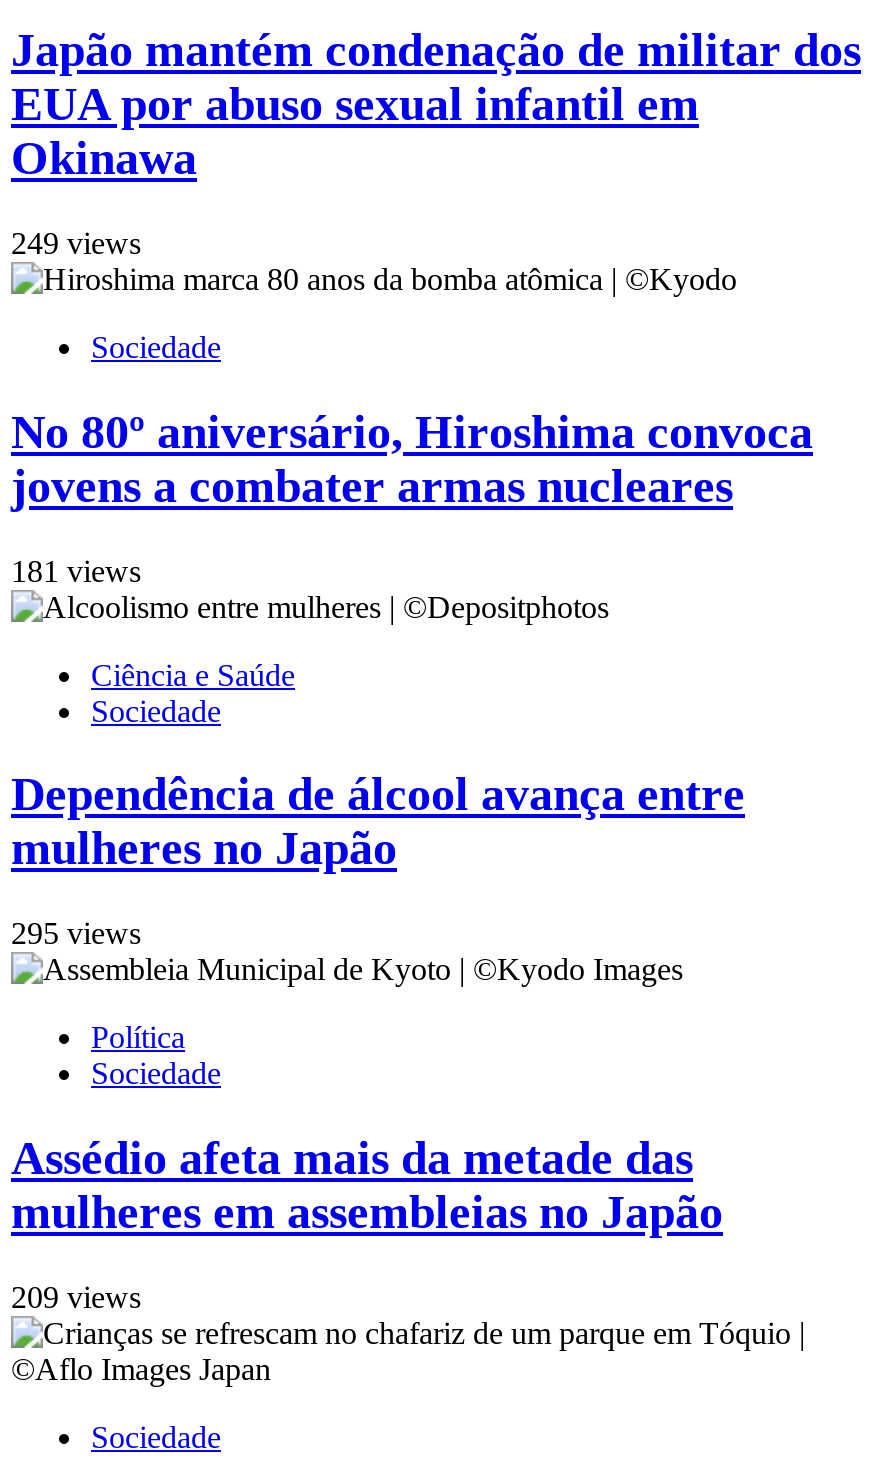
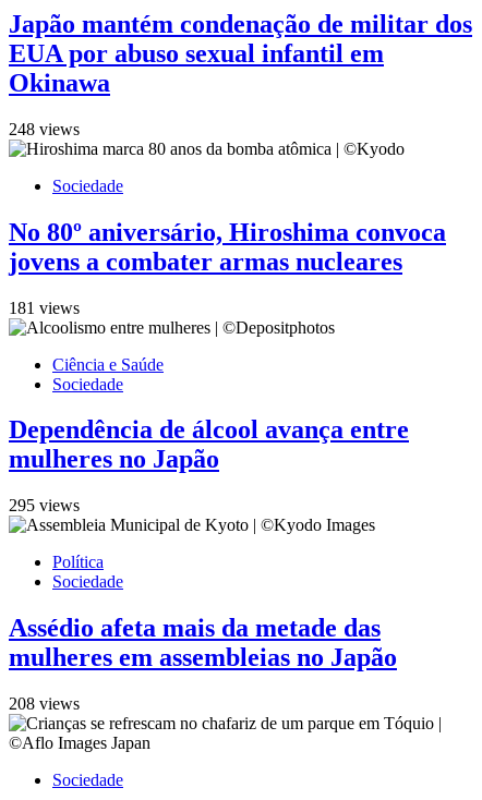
- 249 views
+ 248 views

- 209 views
+ 208 views
